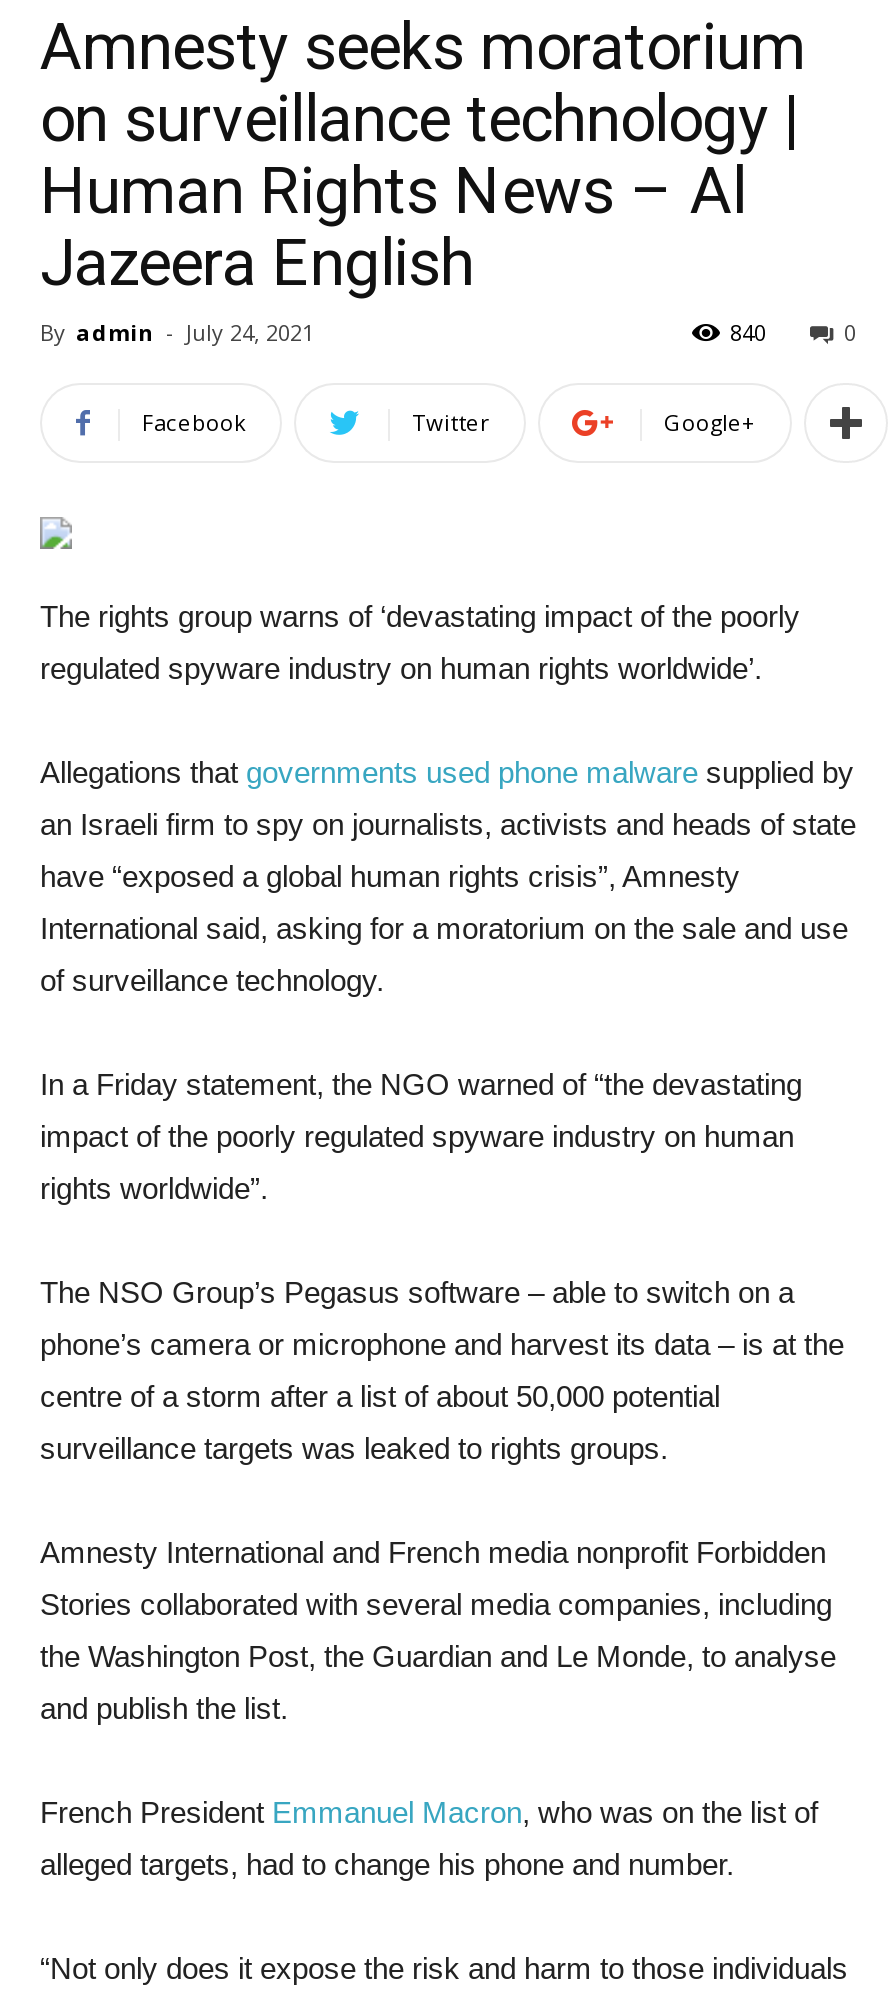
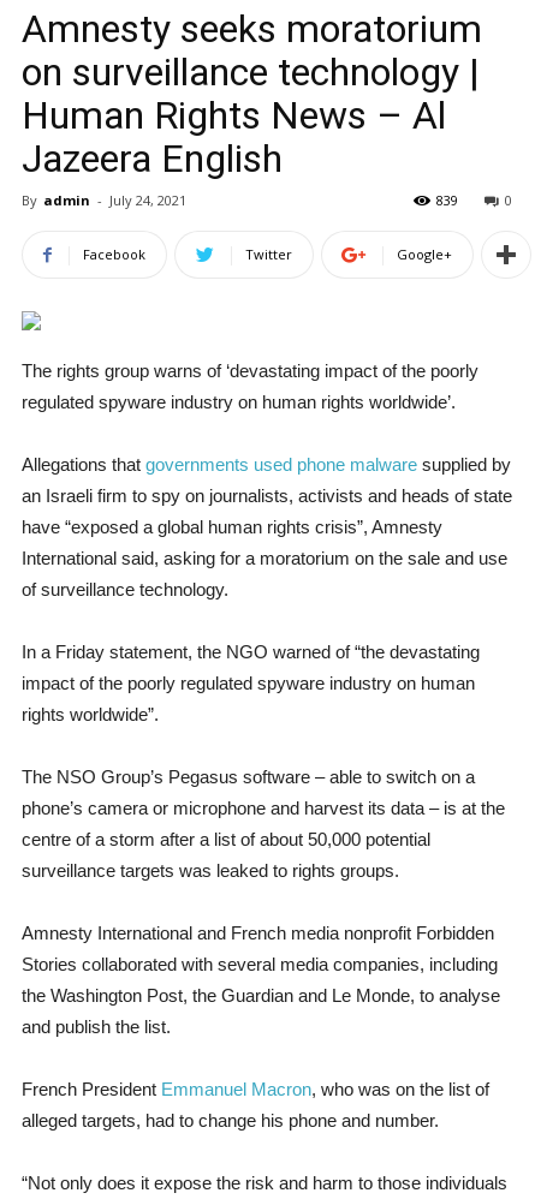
- 840
+ 839
